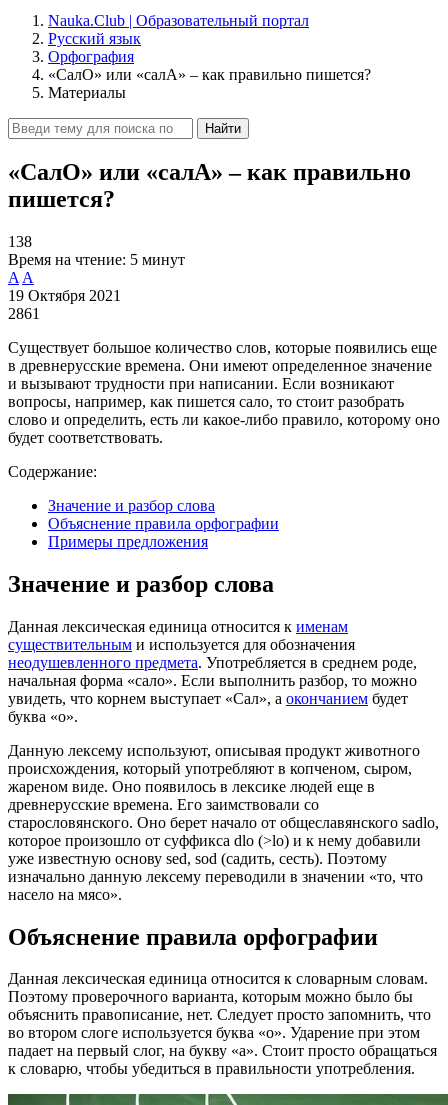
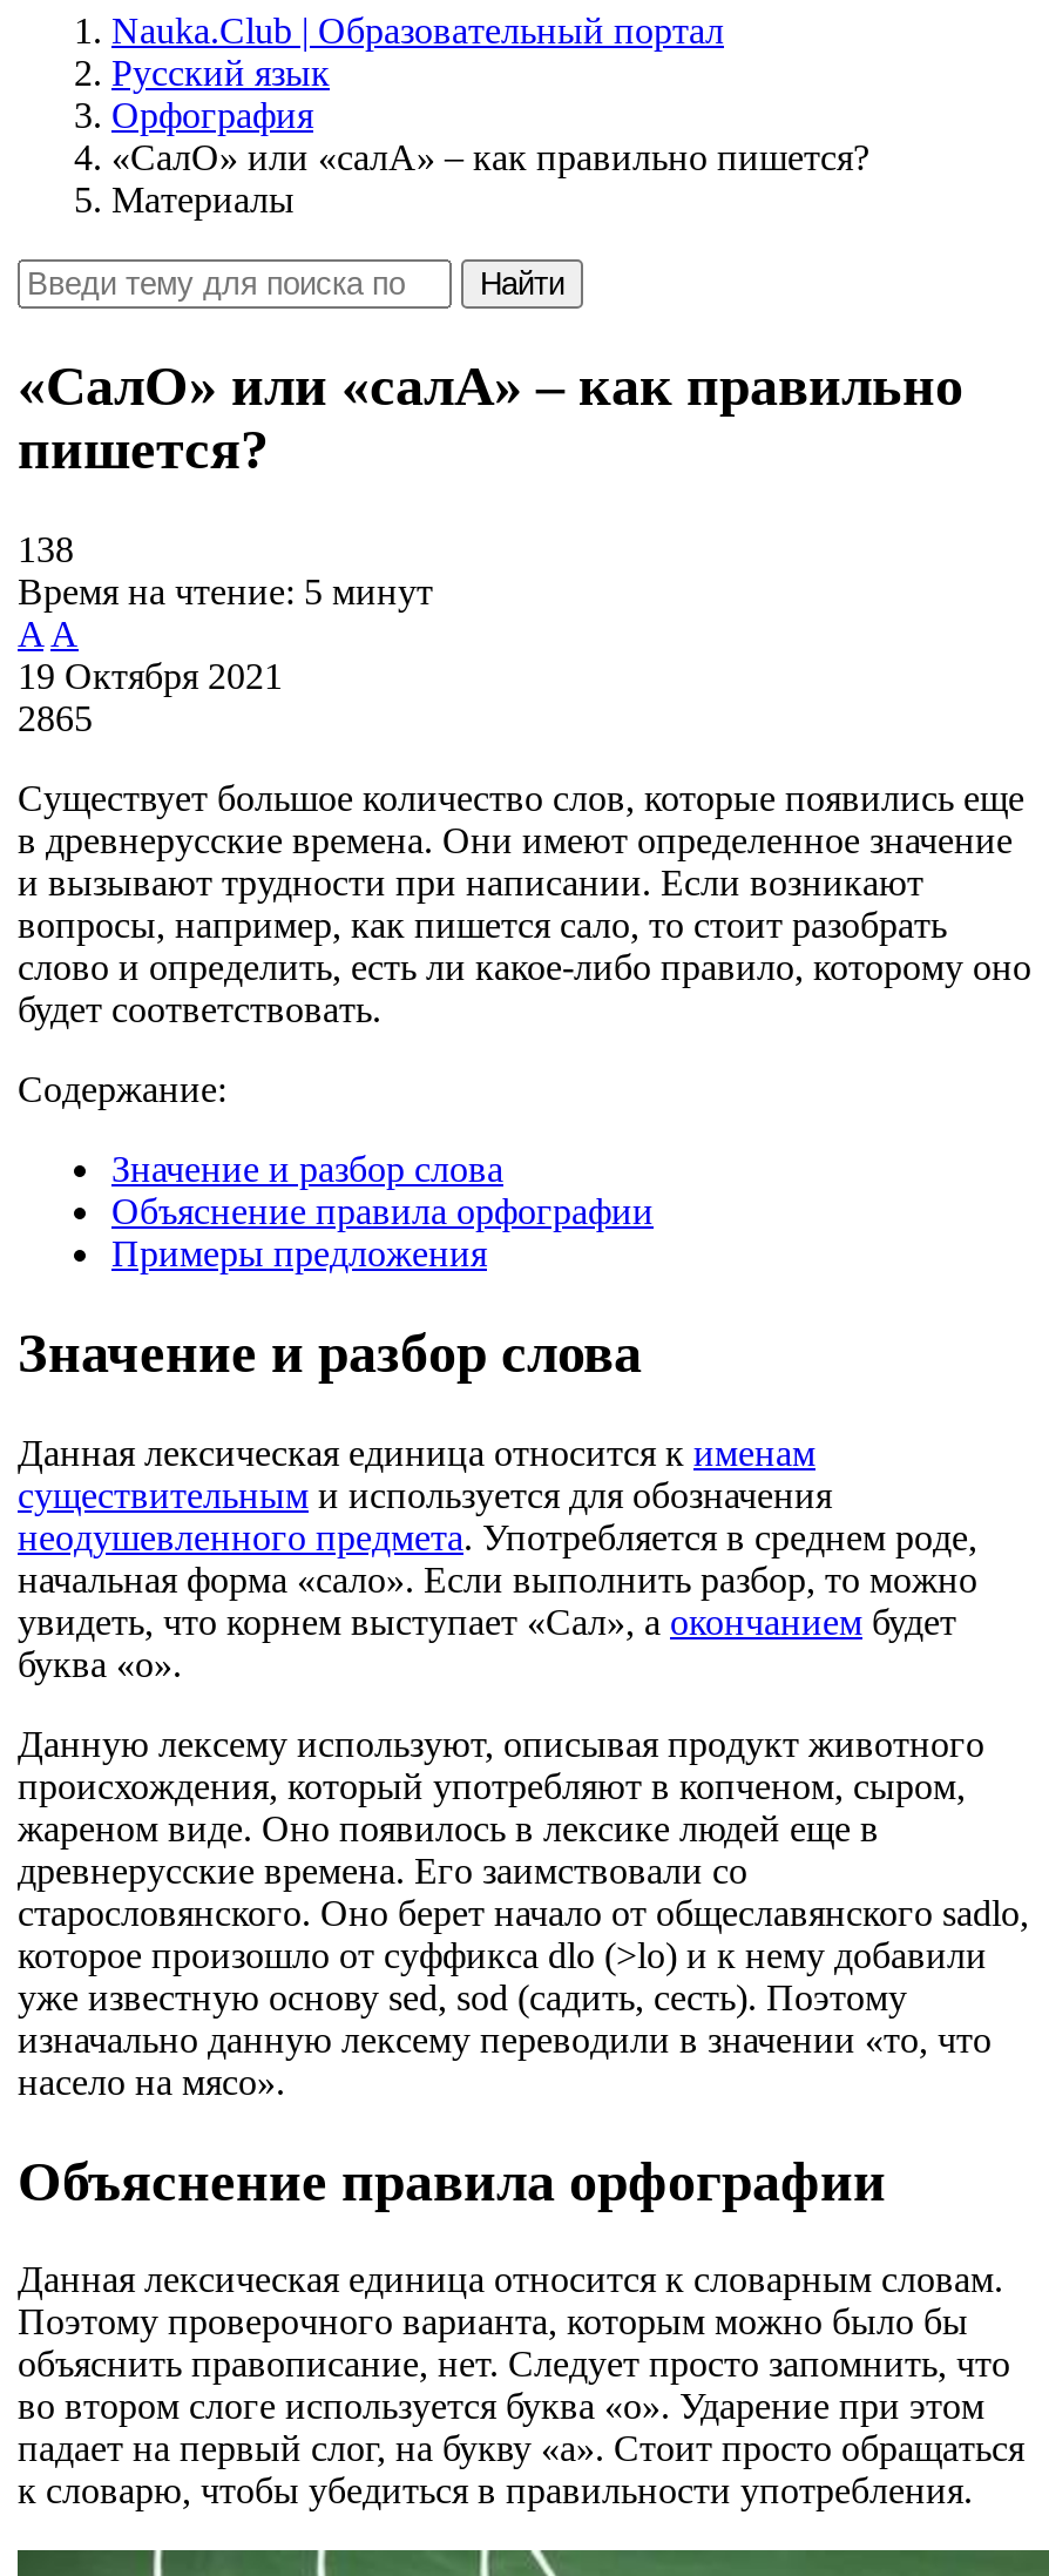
- 2861
+ 2865
